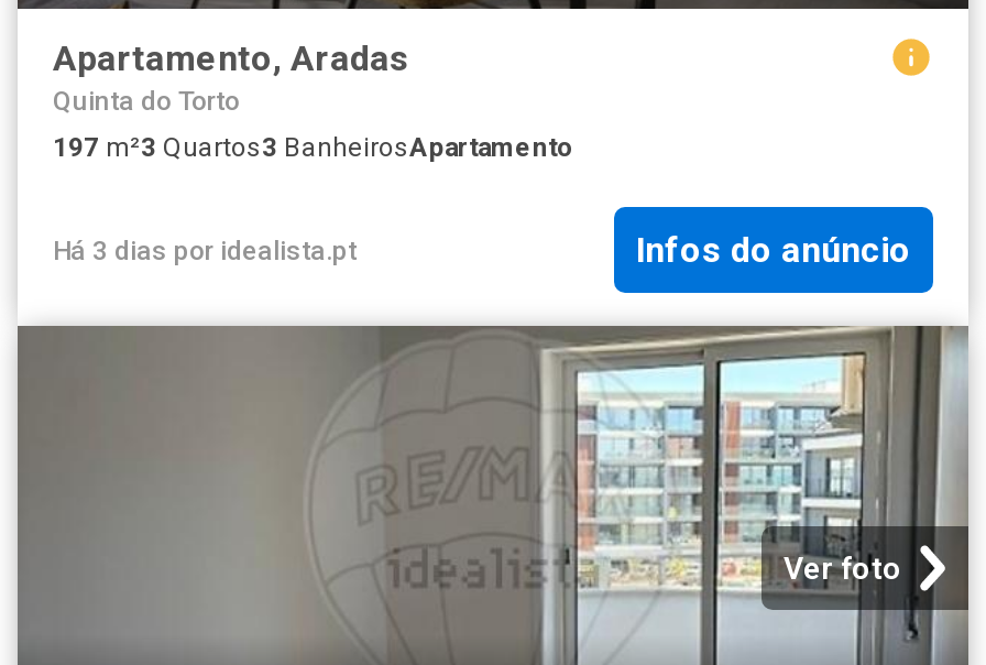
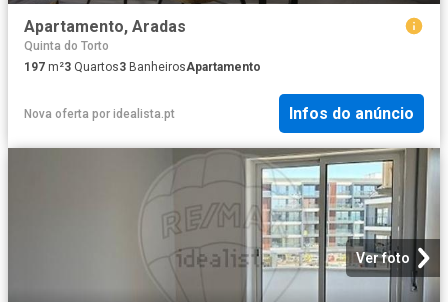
- Há 3 dias por idealista.pt
+ Nova oferta por idealista.pt
